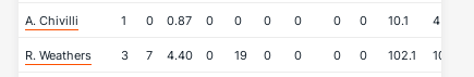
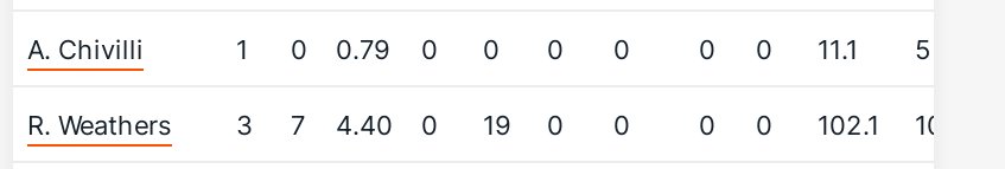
- 1 0 0.87 0 0 0 0
+ 1 0 0.79 0 0 0 0

- 10.1
+ 11.1

- 4
+ 5
